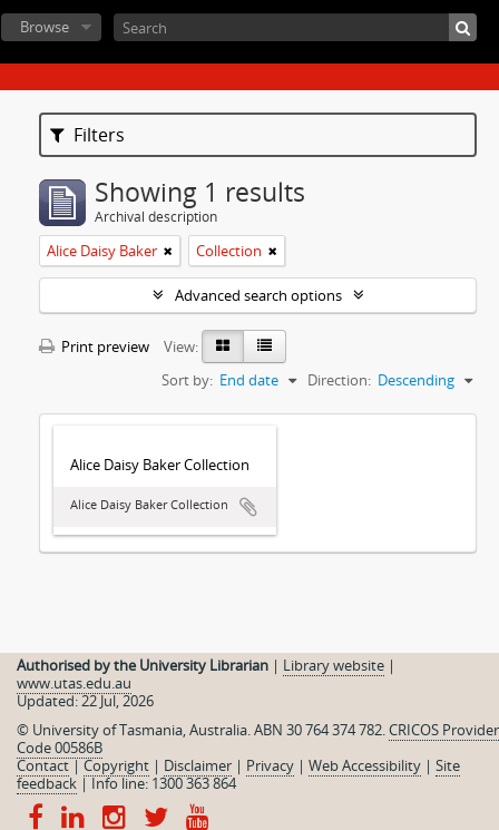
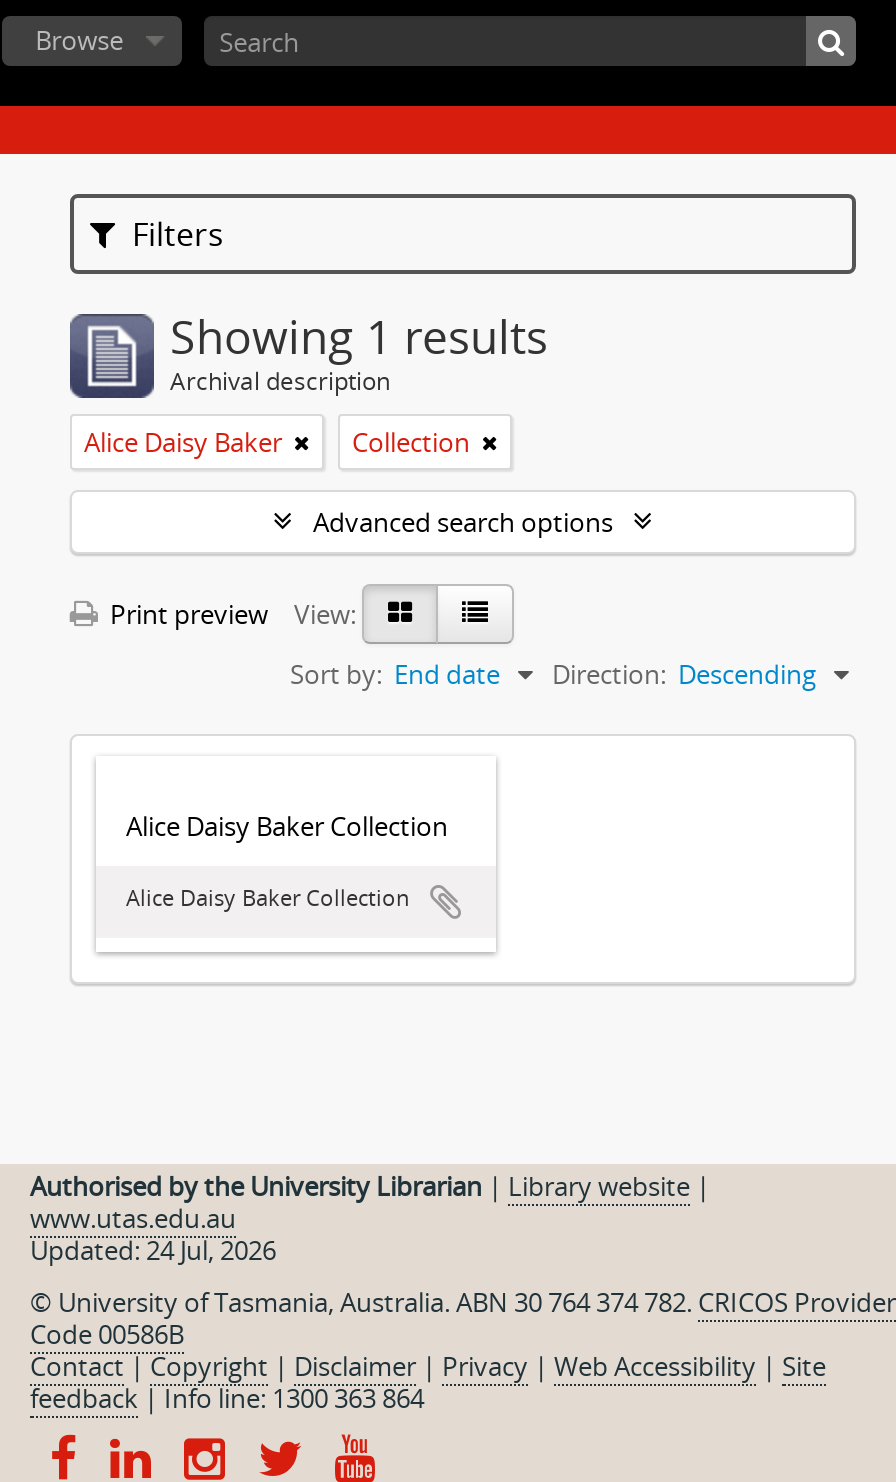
- Updated: 22 Jul, 2026
+ Updated: 24 Jul, 2026
